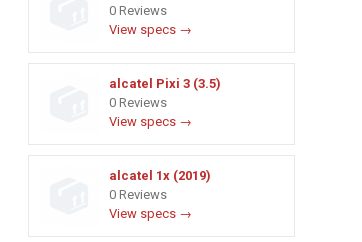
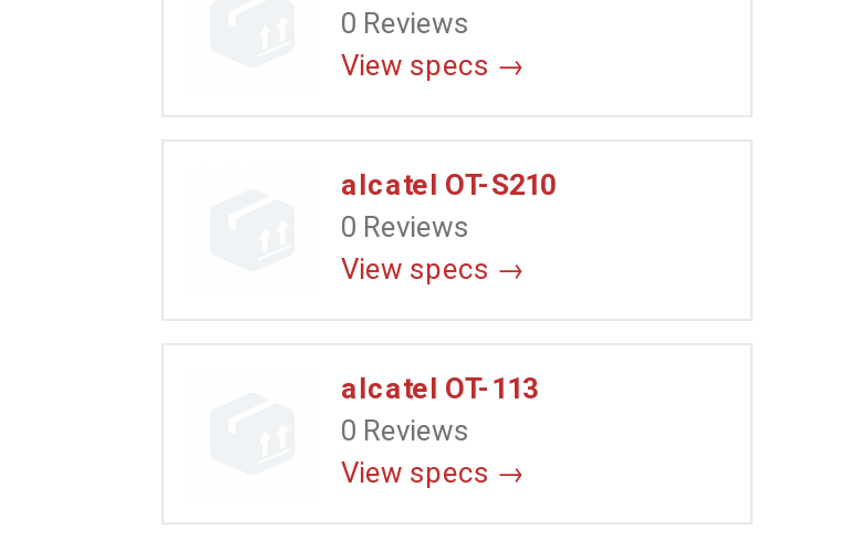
- alcatel Pixi 3 (3.5)
+ alcatel OT-S210

- alcatel 1x (2019)
+ alcatel OT-113
